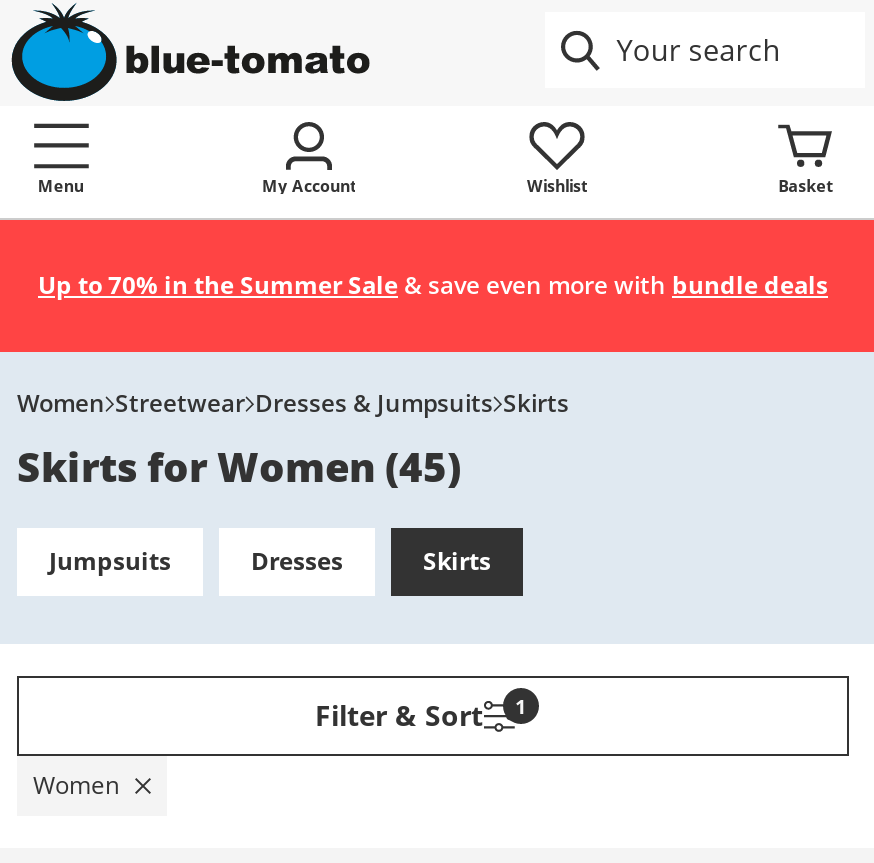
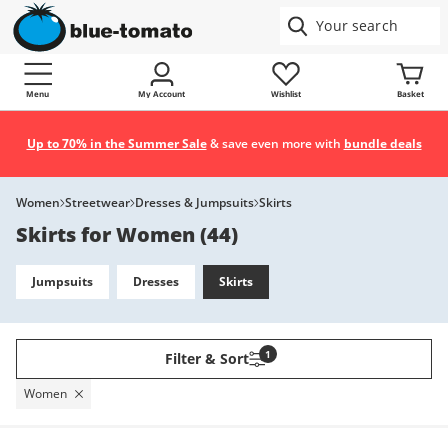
- Skirts for Women (45)
+ Skirts for Women (44)
